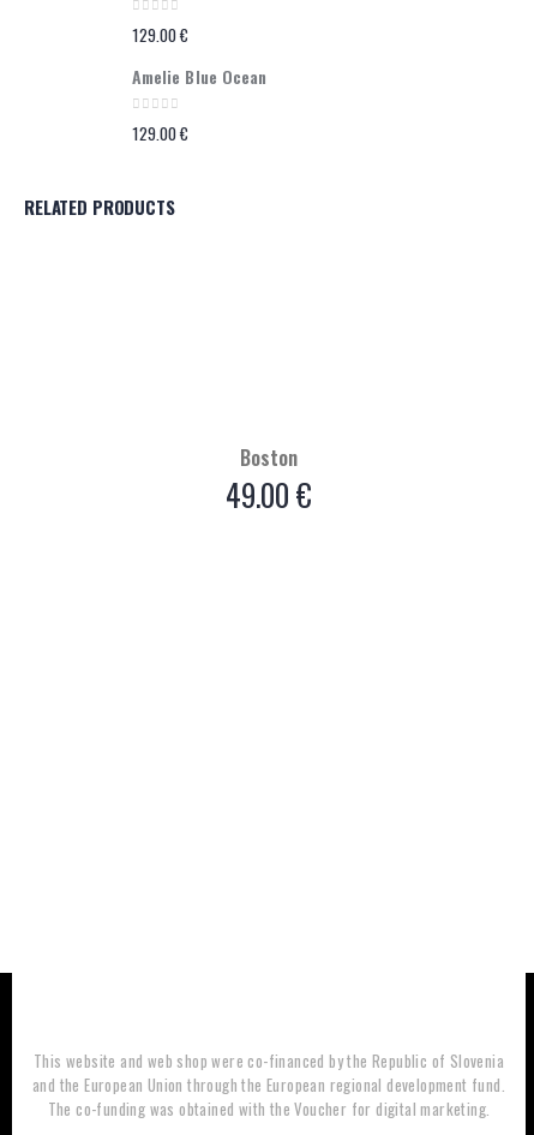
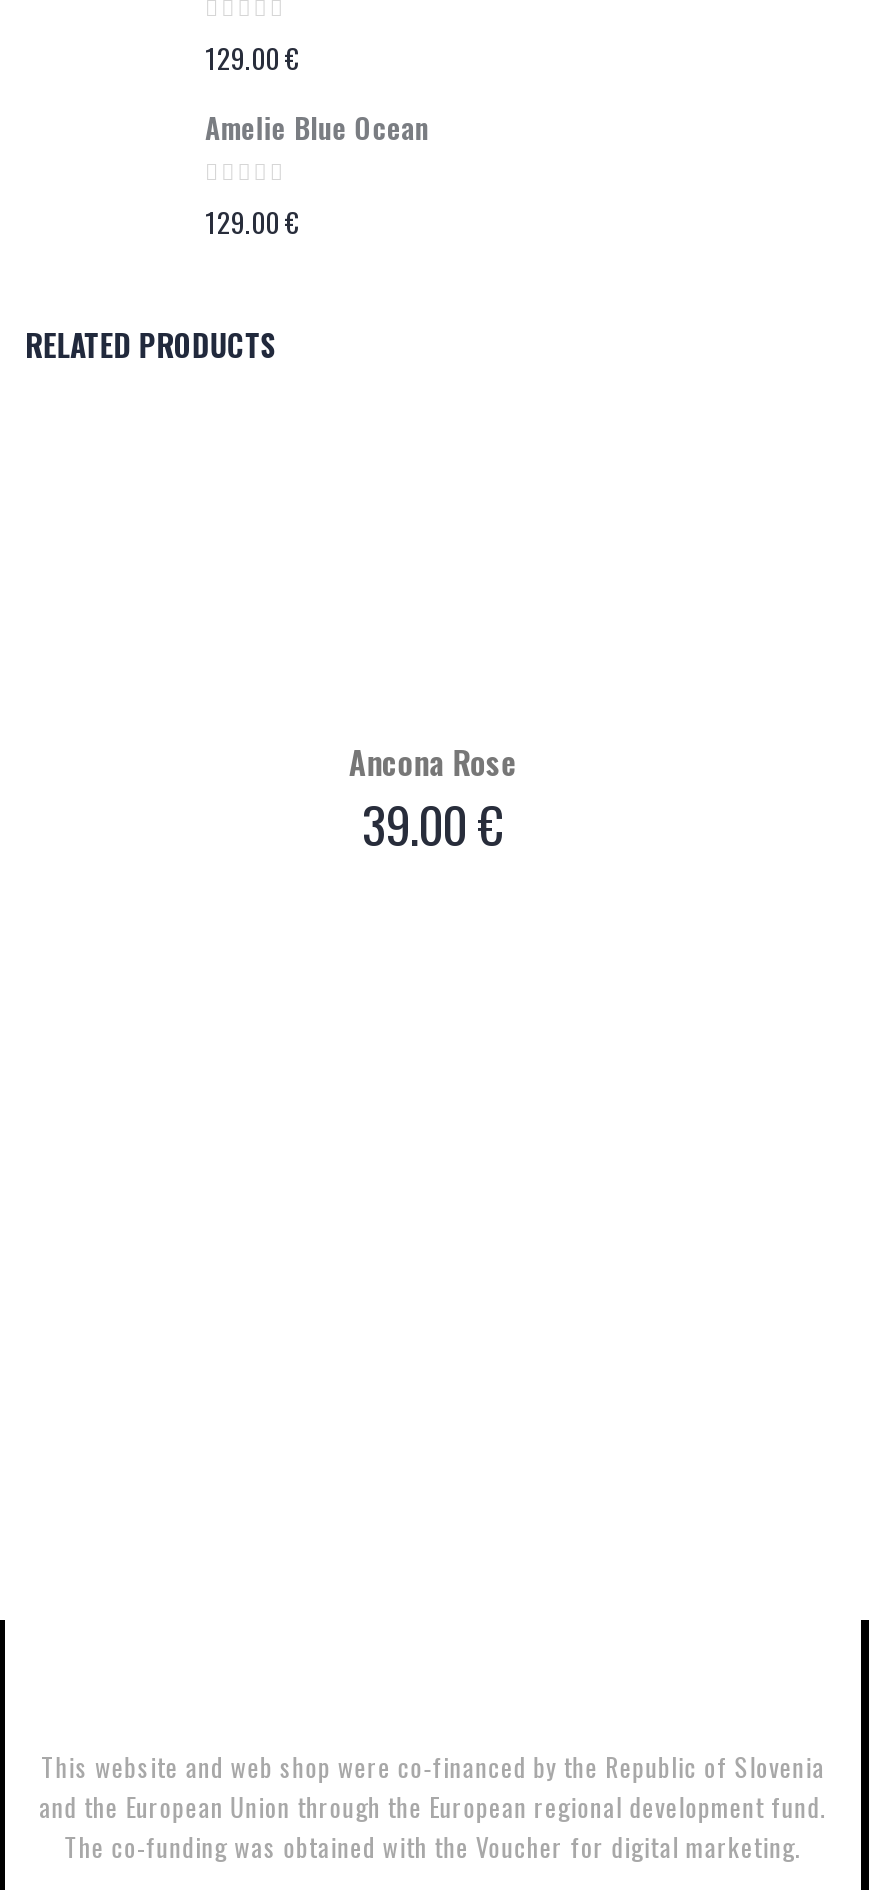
- Boston
- 49.00 €
+ Ancona Rose
+ 39.00 €
